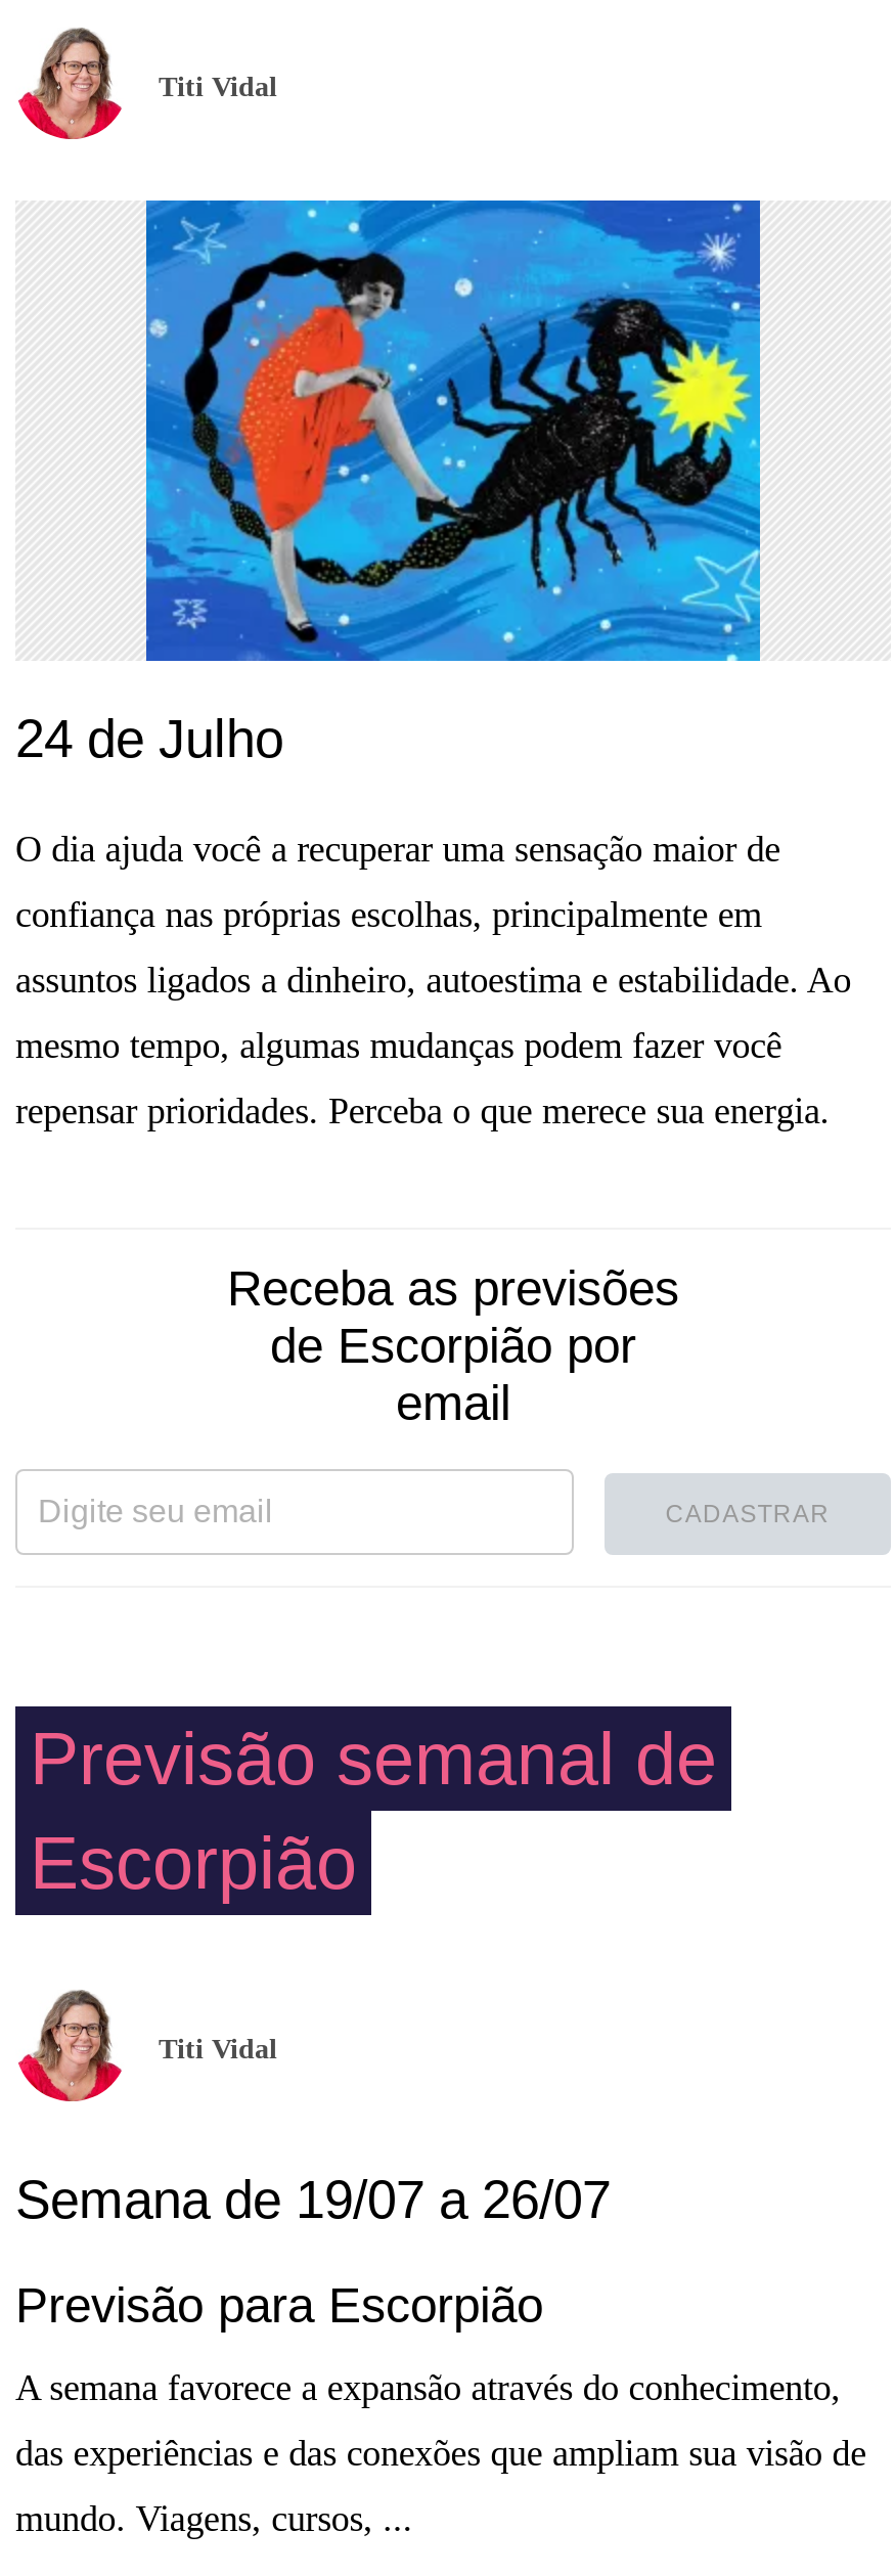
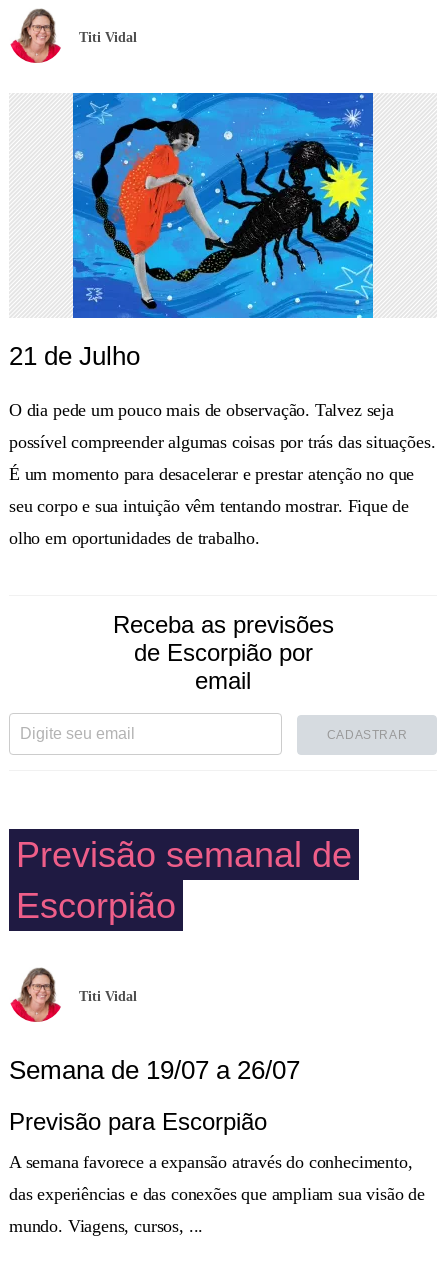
- 24 de Julho
+ 21 de Julho

- O dia ajuda você a recuperar uma sensação maior de
+ O dia pede um pouco mais de observação. Talvez seja

- confiança nas próprias escolhas, principalmente em
+ possível compreender algumas coisas por trás das situações.

- assuntos ligados a dinheiro, autoestima e estabilidade. Ao
+ É um momento para desacelerar e prestar atenção no que

- mesmo tempo, algumas mudanças podem fazer você
+ seu corpo e sua intuição vêm tentando mostrar. Fique de

- repensar prioridades. Perceba o que merece sua energia.
+ olho em oportunidades de trabalho.
